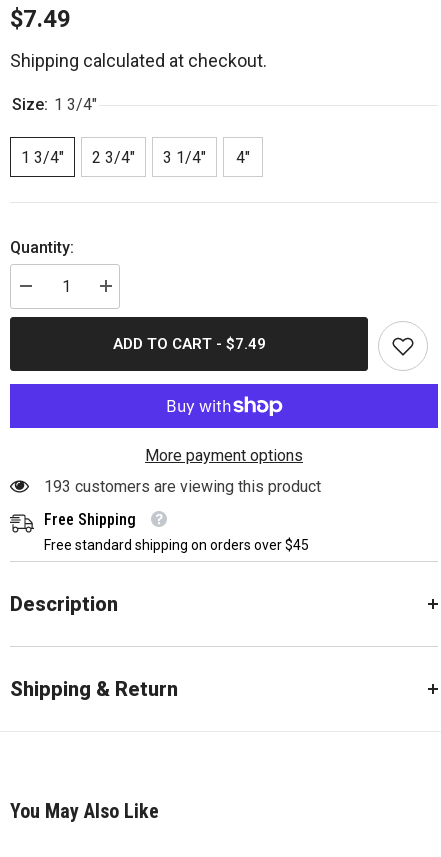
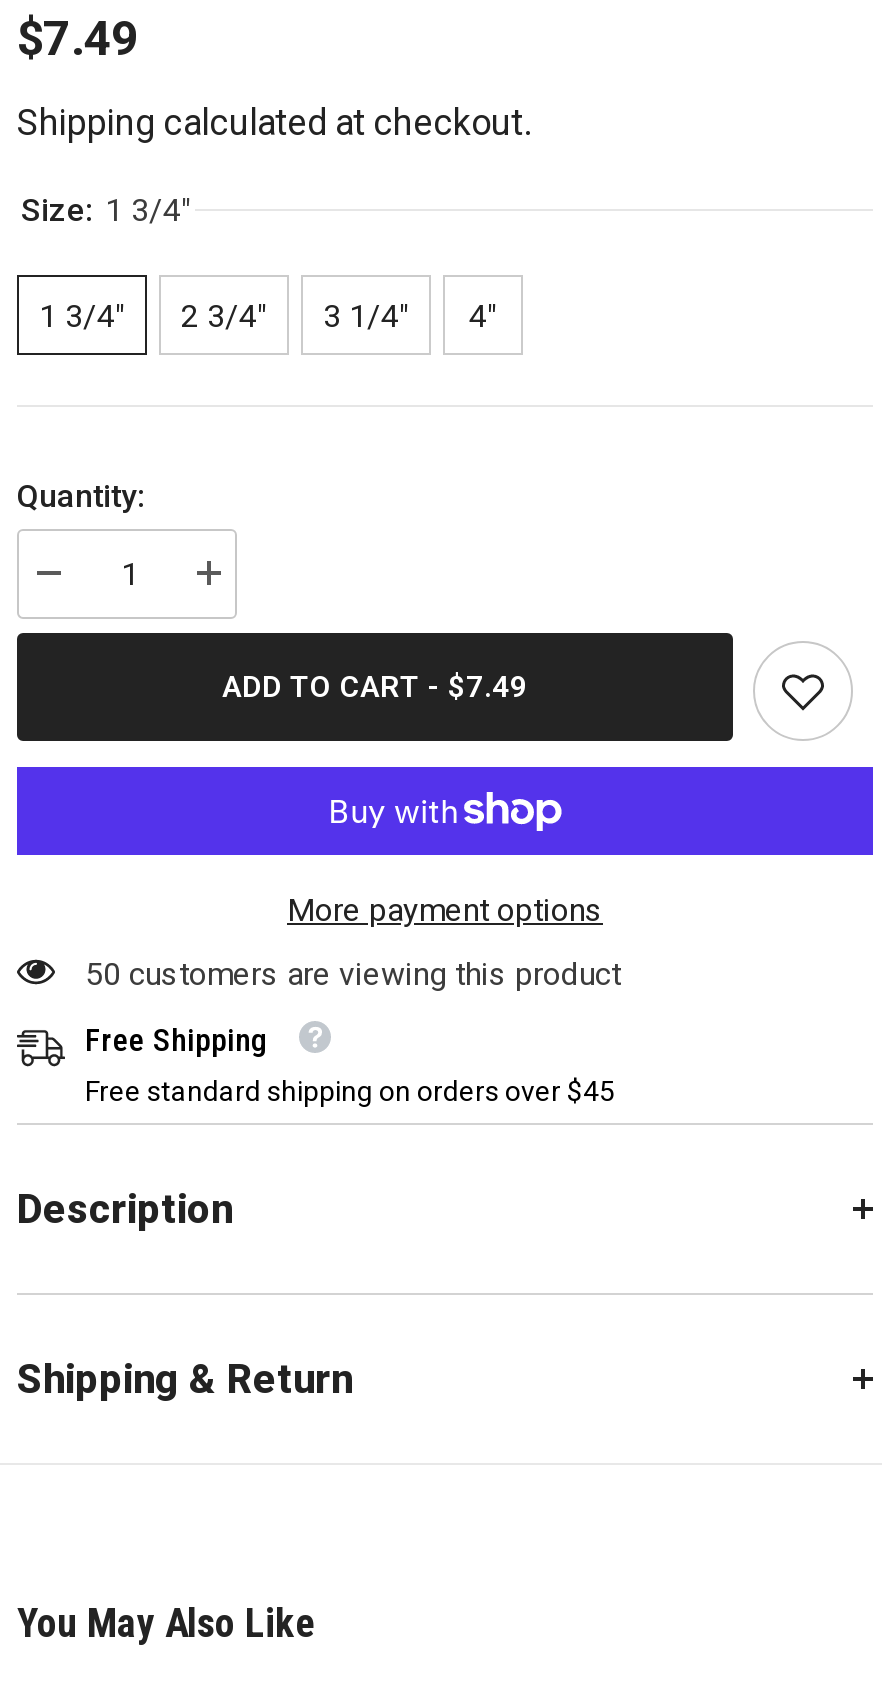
- 193 customers are viewing this product
+ 50 customers are viewing this product
